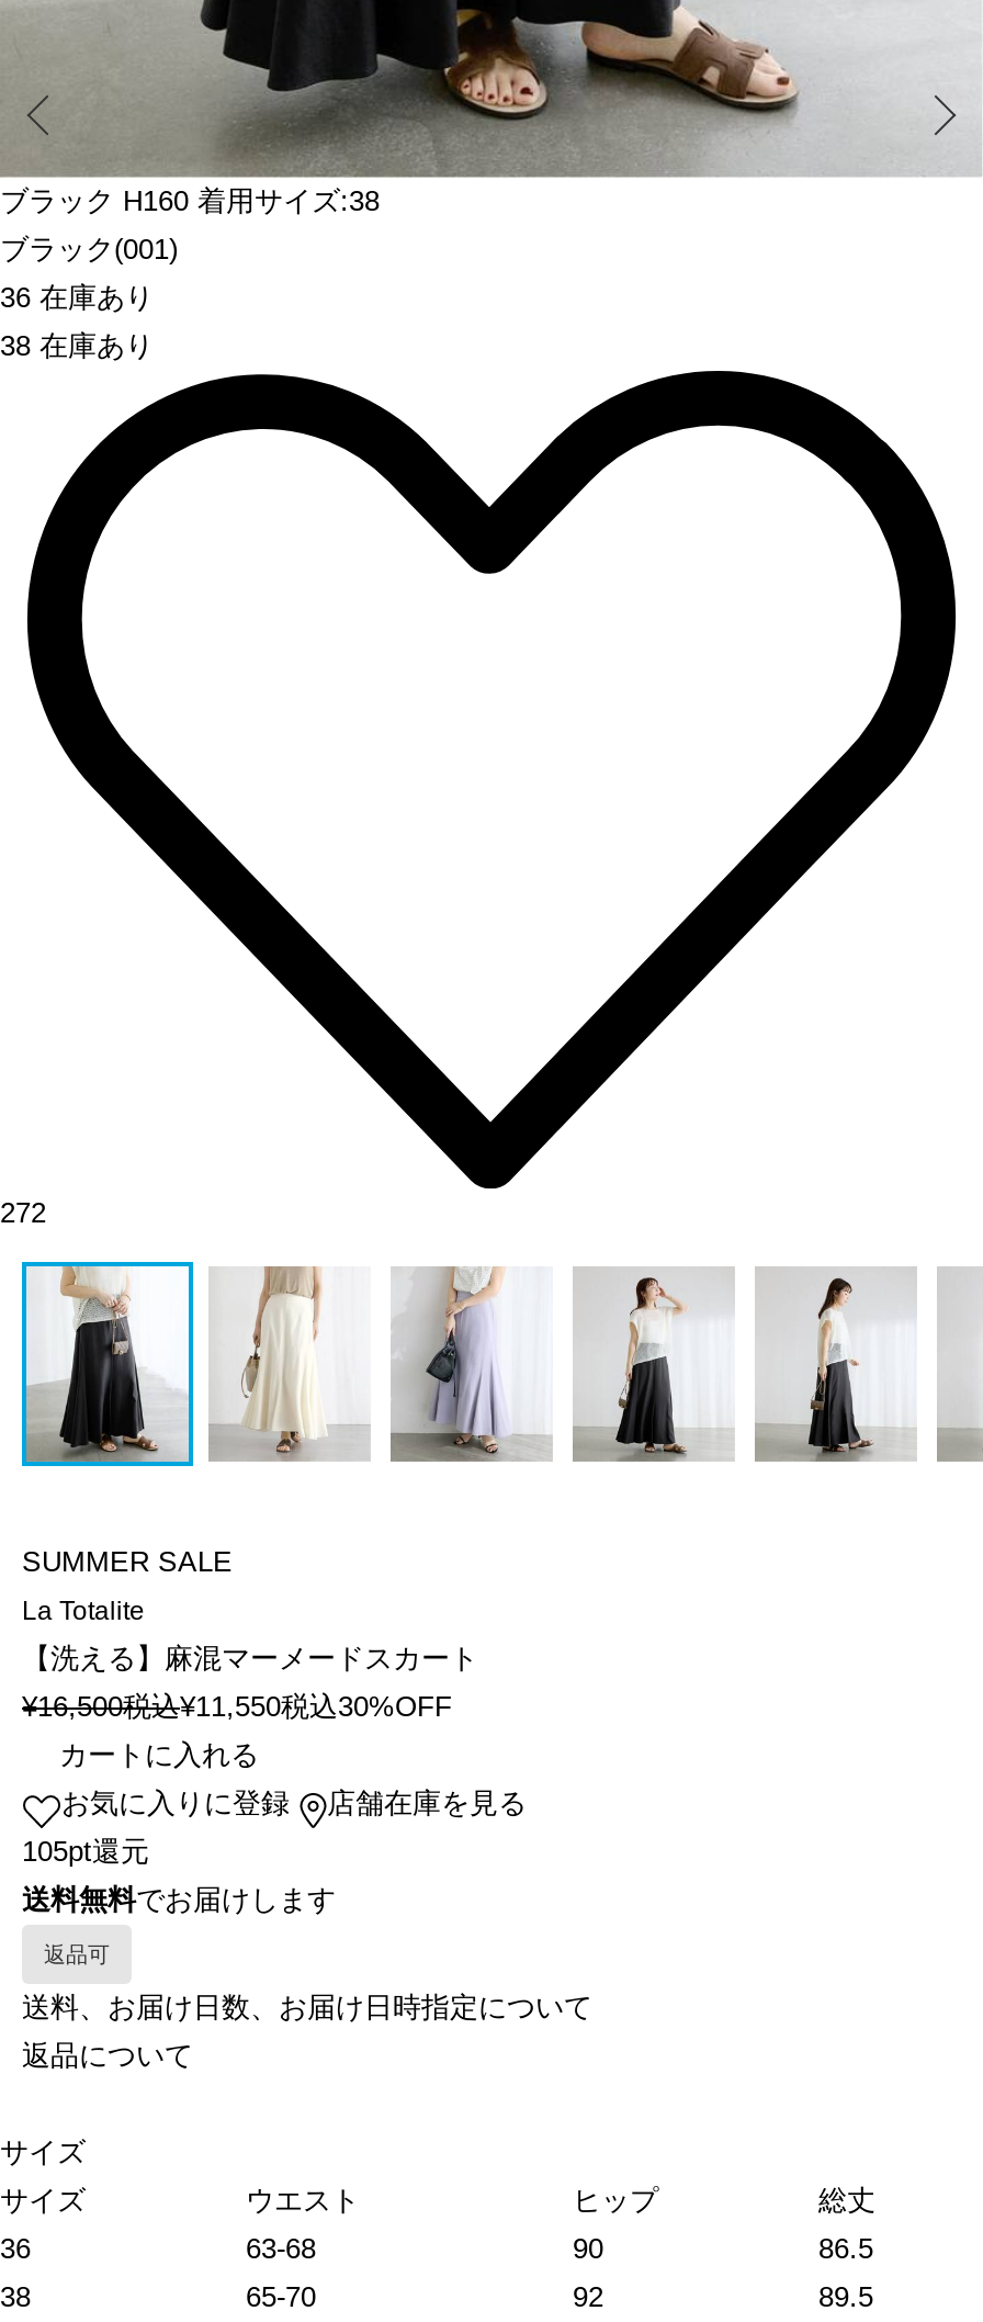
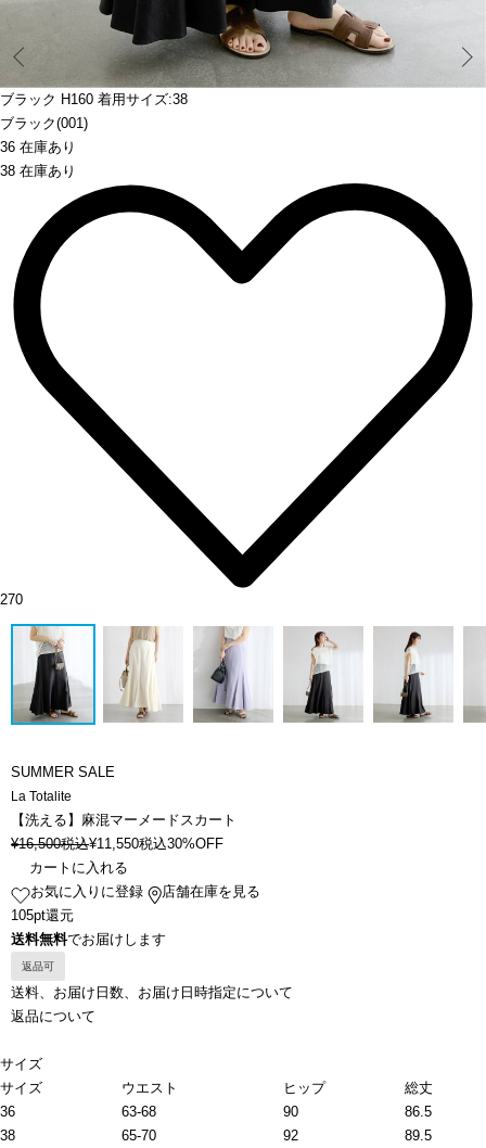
- 272
+ 270
